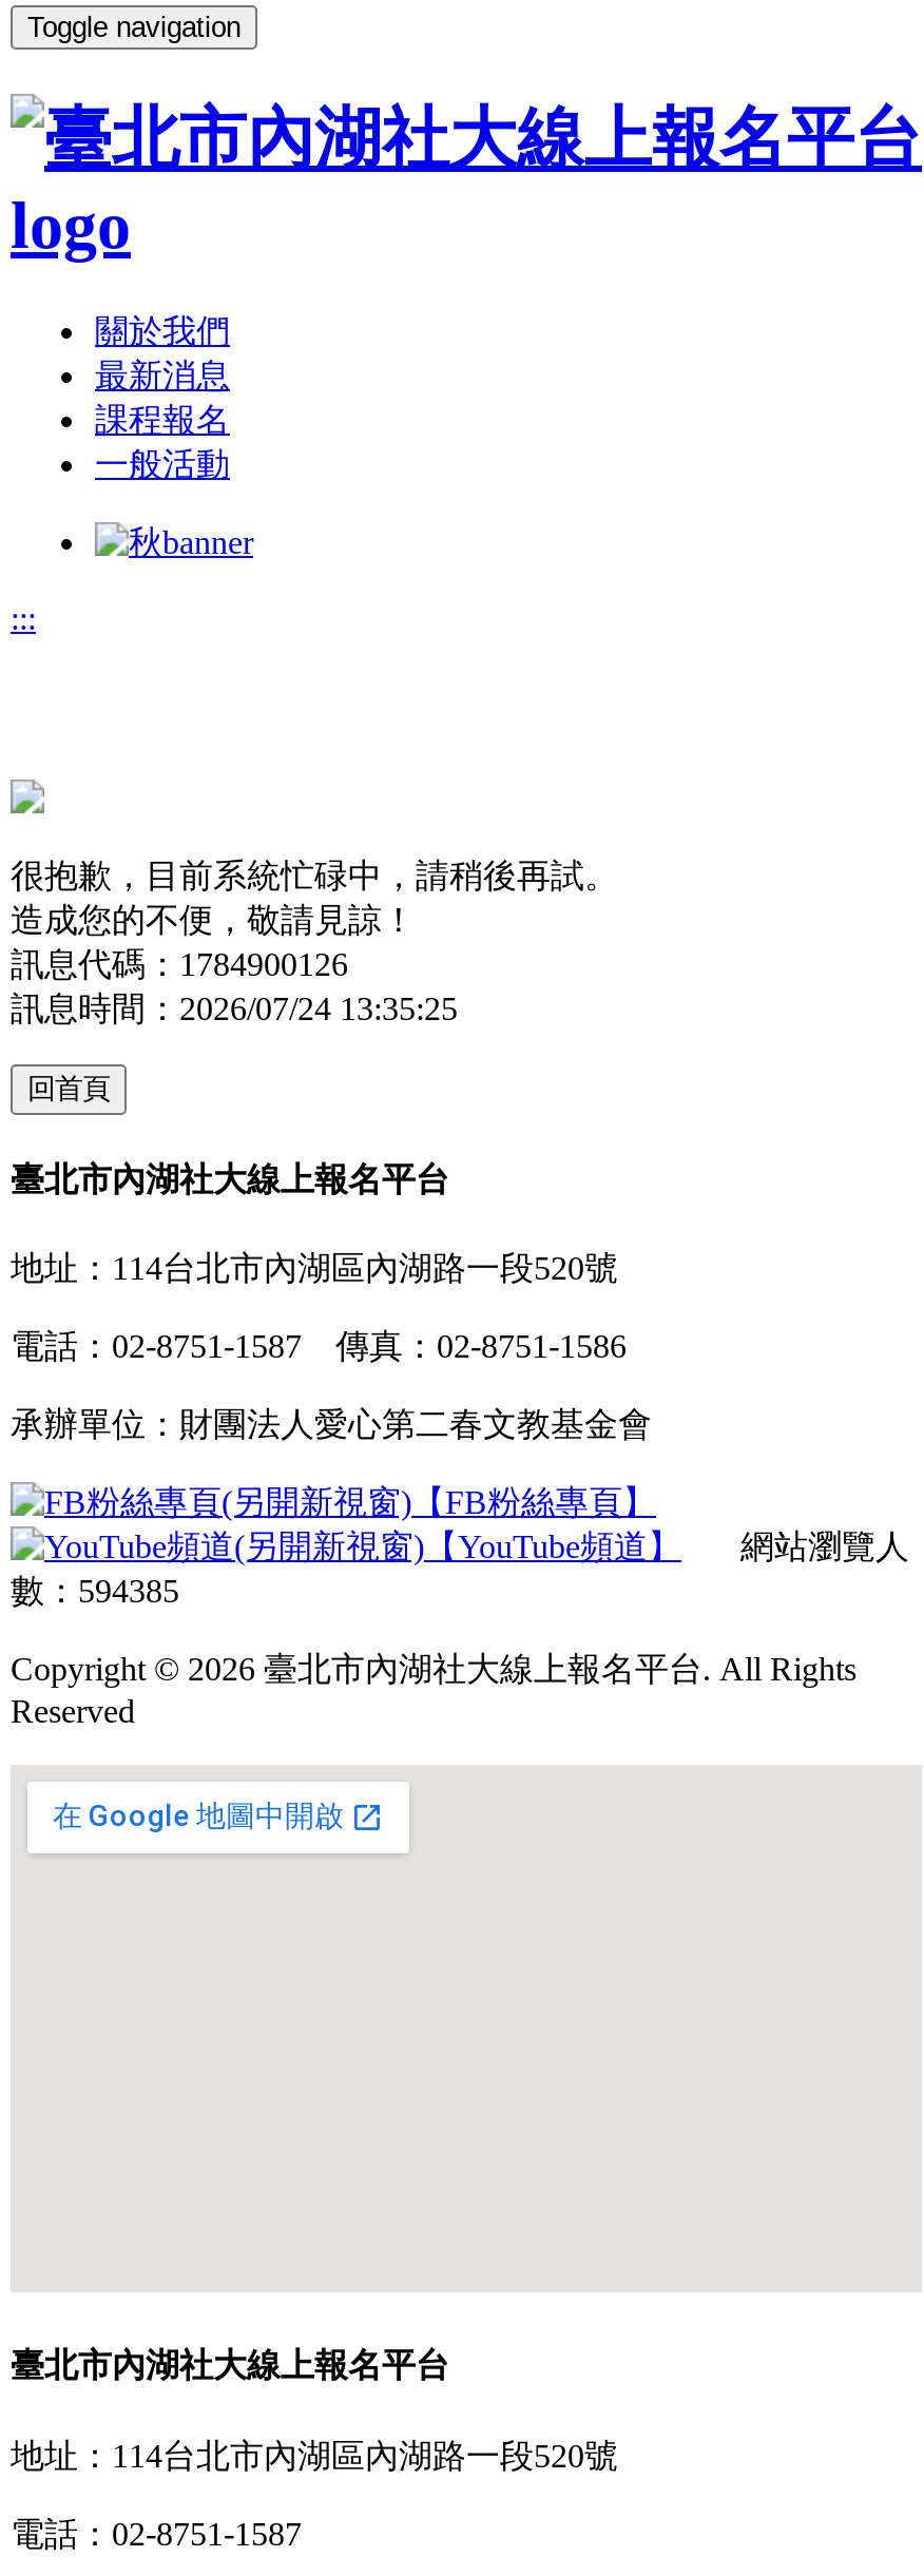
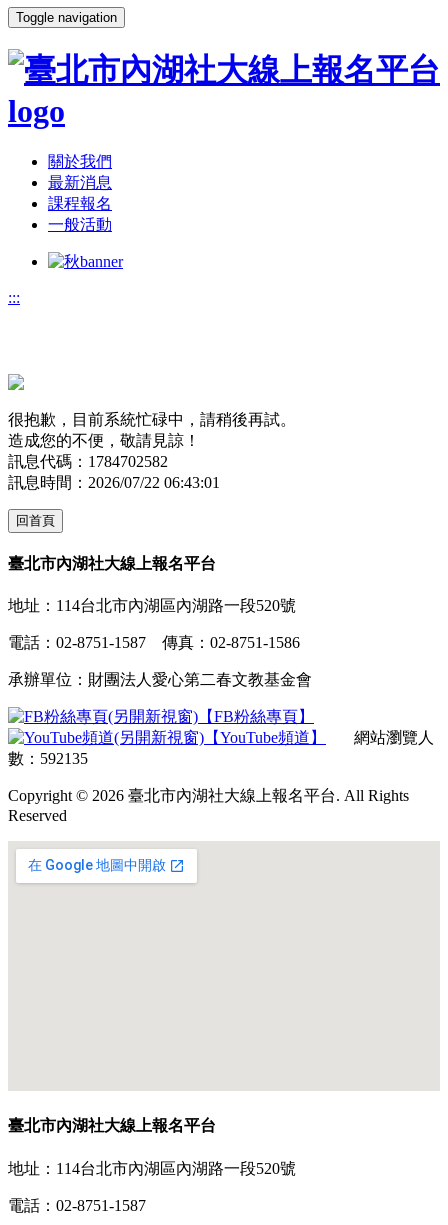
- 訊息代碼：1784900126
+ 訊息代碼：1784702582

- 訊息時間：2026/07/24 13:35:25
+ 訊息時間：2026/07/22 06:43:01

- 數：594385
+ 數：592135
